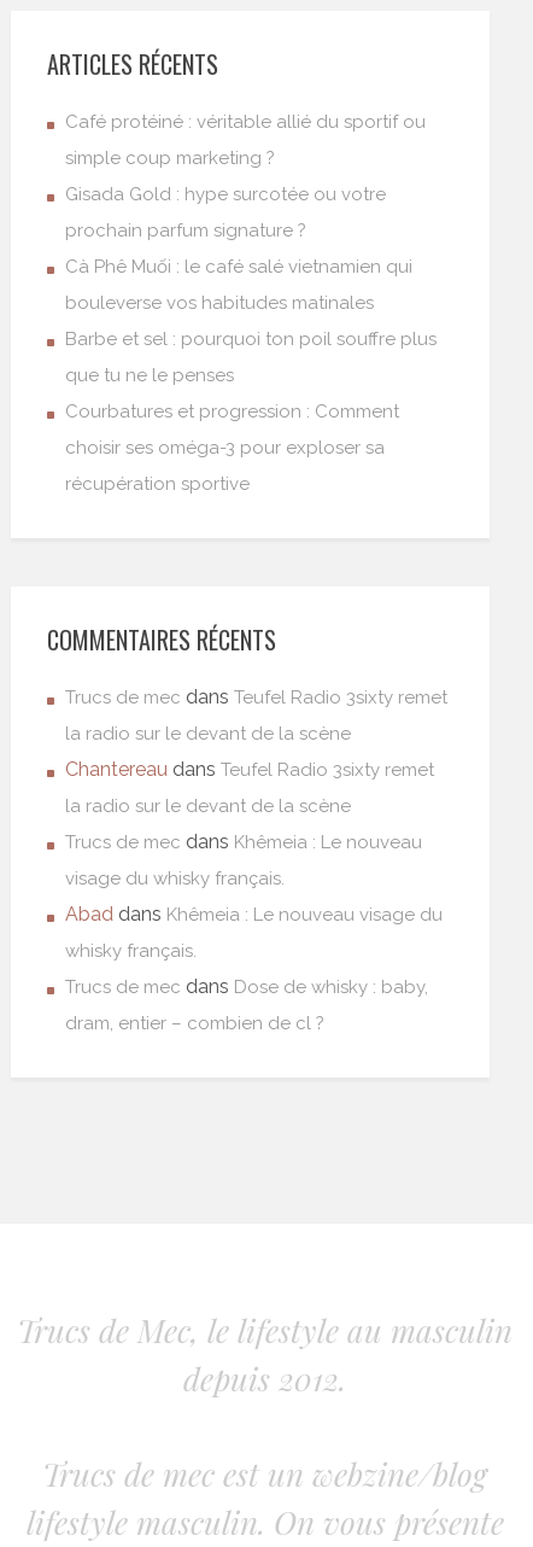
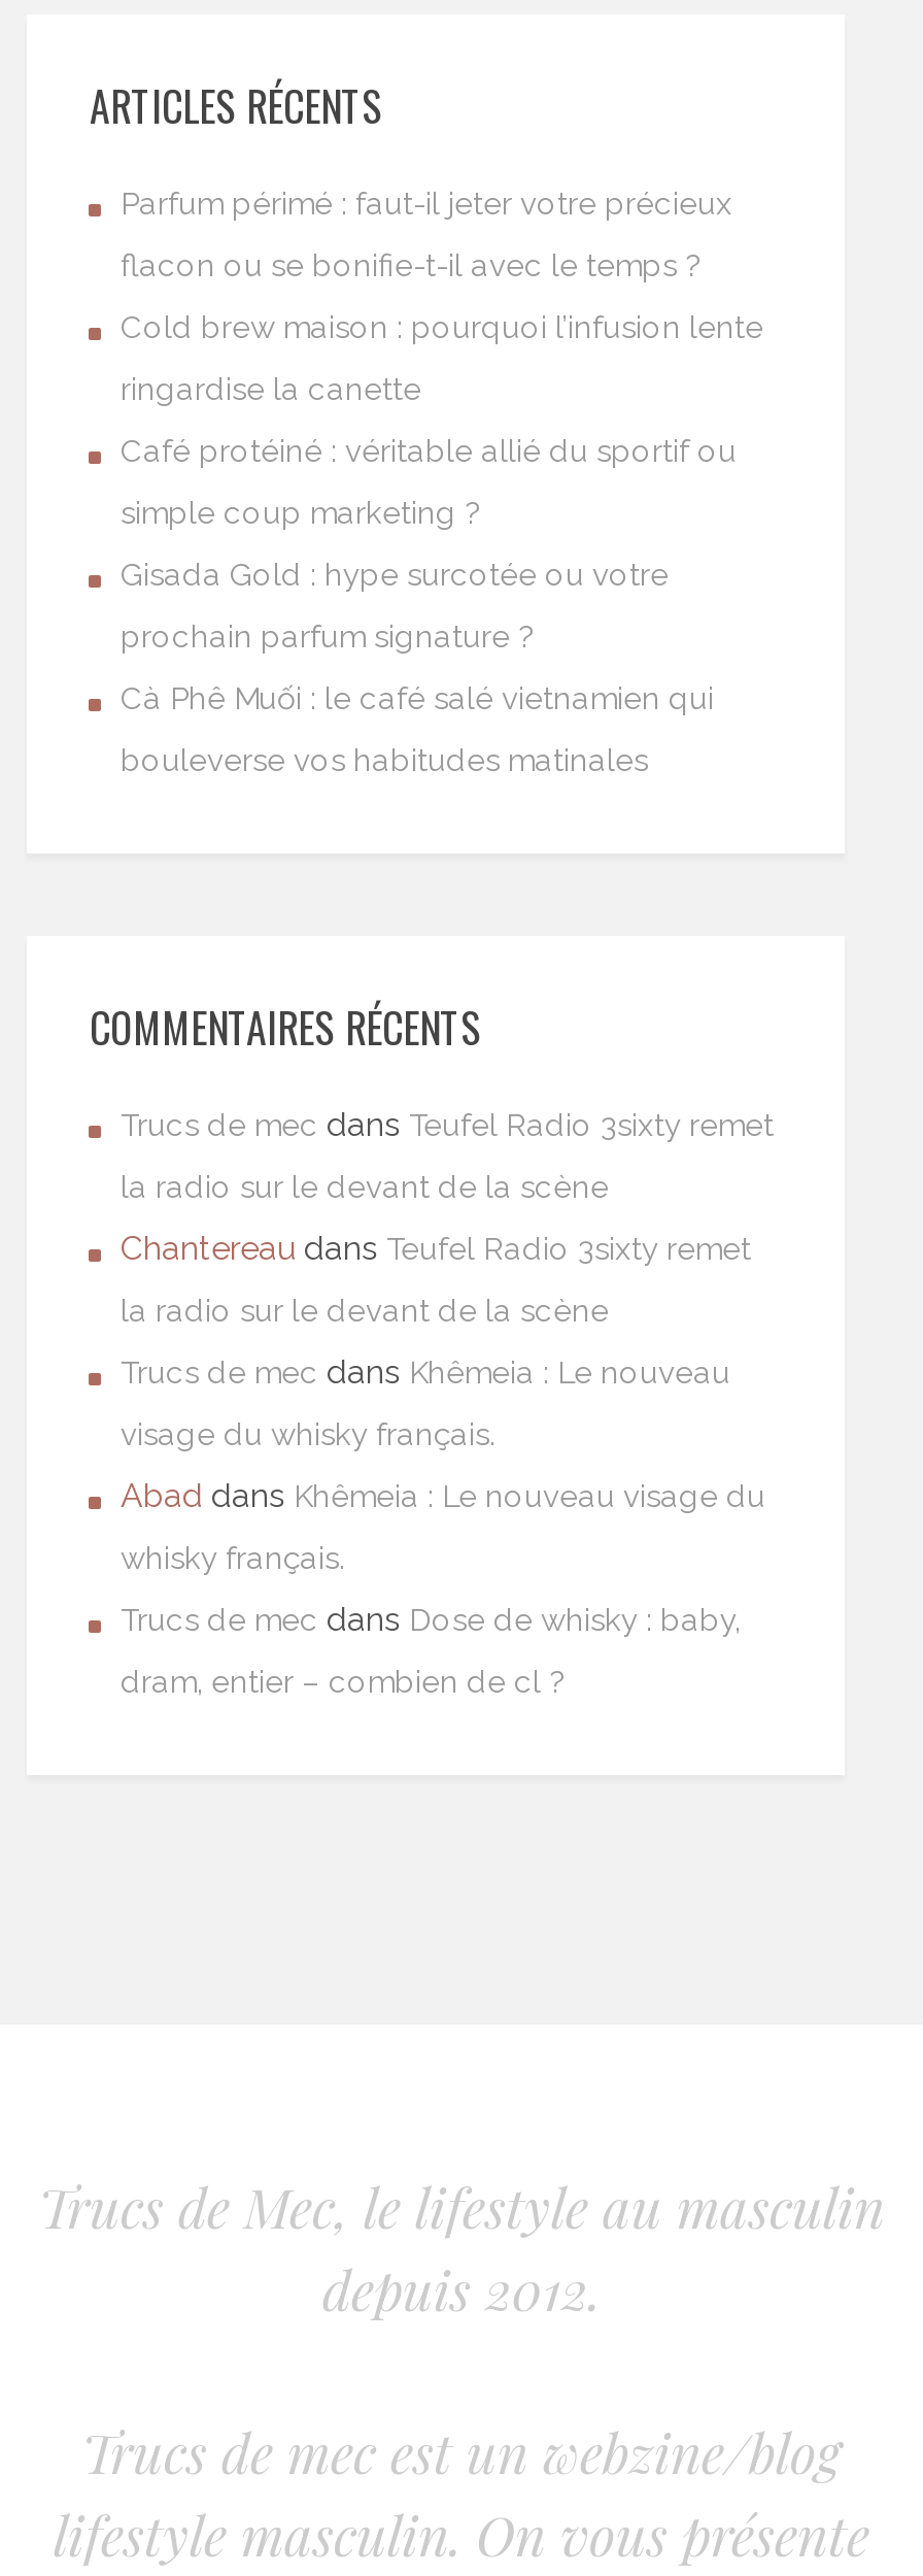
+ Parfum périmé : faut-il jeter votre précieux
+ flacon ou se bonifie-t-il avec le temps ?
+ Cold brew maison : pourquoi l’infusion lente
+ ringardise la canette

moved down: Café protéiné : véritable allié du sportif ou | simple coup marketing ? | Gisada Gold : hype surcotée ou votre | prochain parfum signature ? | Cà Phê Muối : le café salé vietnamien qui | bouleverse vos habitudes matinales

- Barbe et sel : pourquoi ton poil souffre plus
- que tu ne le penses
- Courbatures et progression : Comment
- choisir ses oméga-3 pour exploser sa
- récupération sportive
